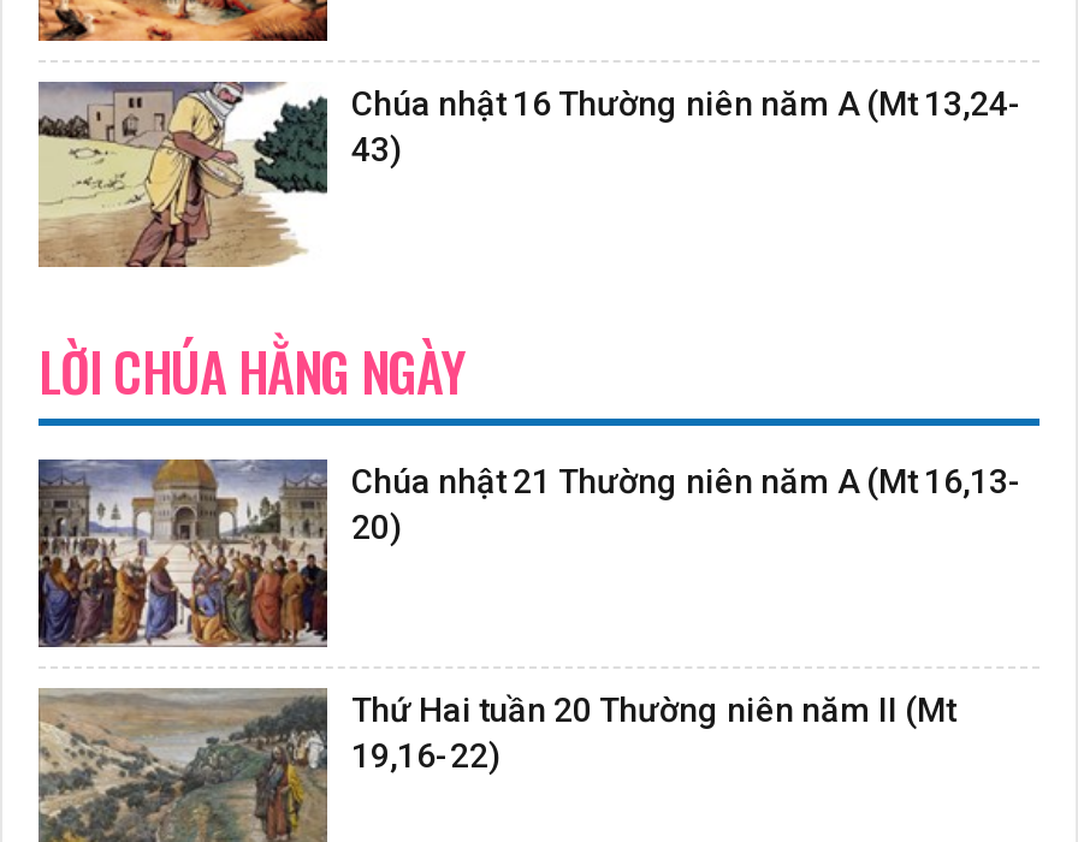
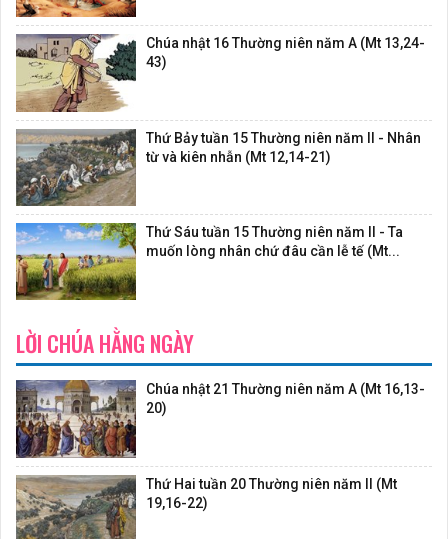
+ [image]
+ Thứ Bảy tuần 15 Thường niên năm II - Nhân
+ từ và kiên nhẫn (Mt 12,14-21)

+ [image]
+ Thứ Sáu tuần 15 Thường niên năm II - Ta
+ muốn lòng nhân chứ đâu cần lễ tế (Mt...
